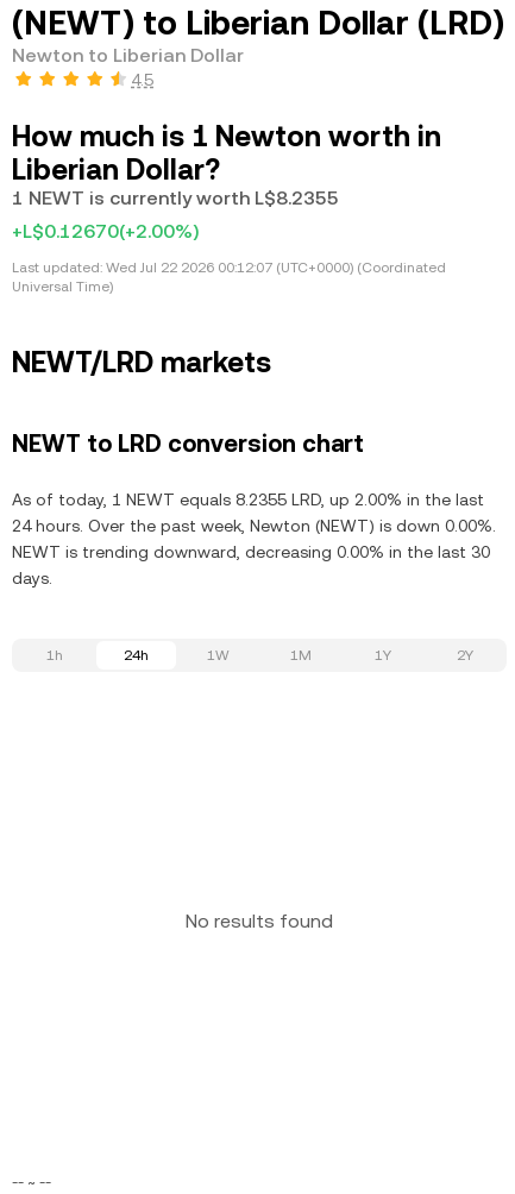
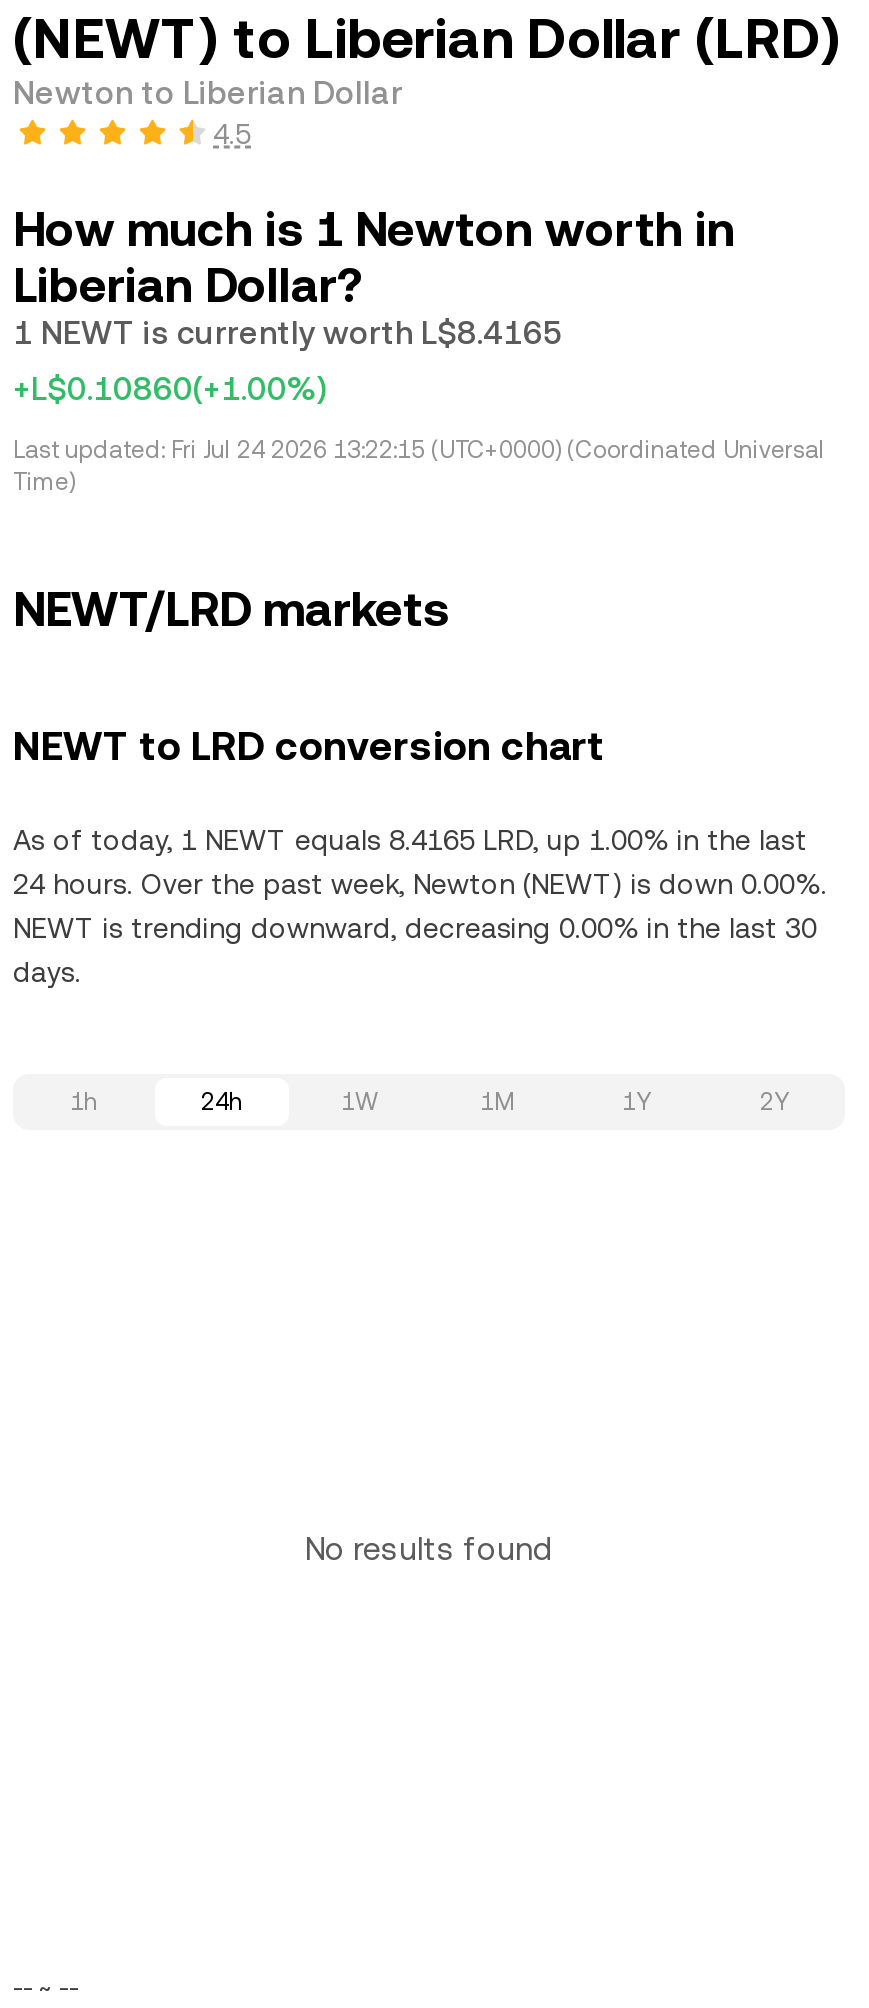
- 1 NEWT is currently worth L$8.2355
+ 1 NEWT is currently worth L$8.4165

- +L$0.12670(+2.00%)
+ +L$0.10860(+1.00%)

- Last updated: Wed Jul 22 2026 00:12:07 (UTC+0000) (Coordinated
- Universal Time)
+ Last updated: Fri Jul 24 2026 13:22:15 (UTC+0000) (Coordinated Universal
+ Time)

- As of today, 1 NEWT equals 8.2355 LRD, up 2.00% in the last
+ As of today, 1 NEWT equals 8.4165 LRD, up 1.00% in the last
